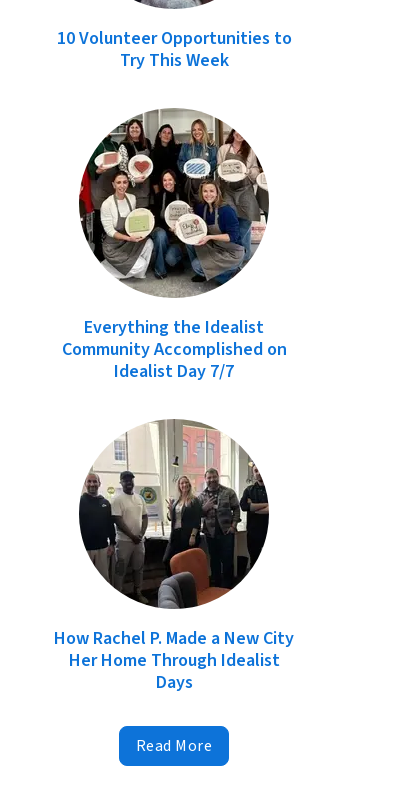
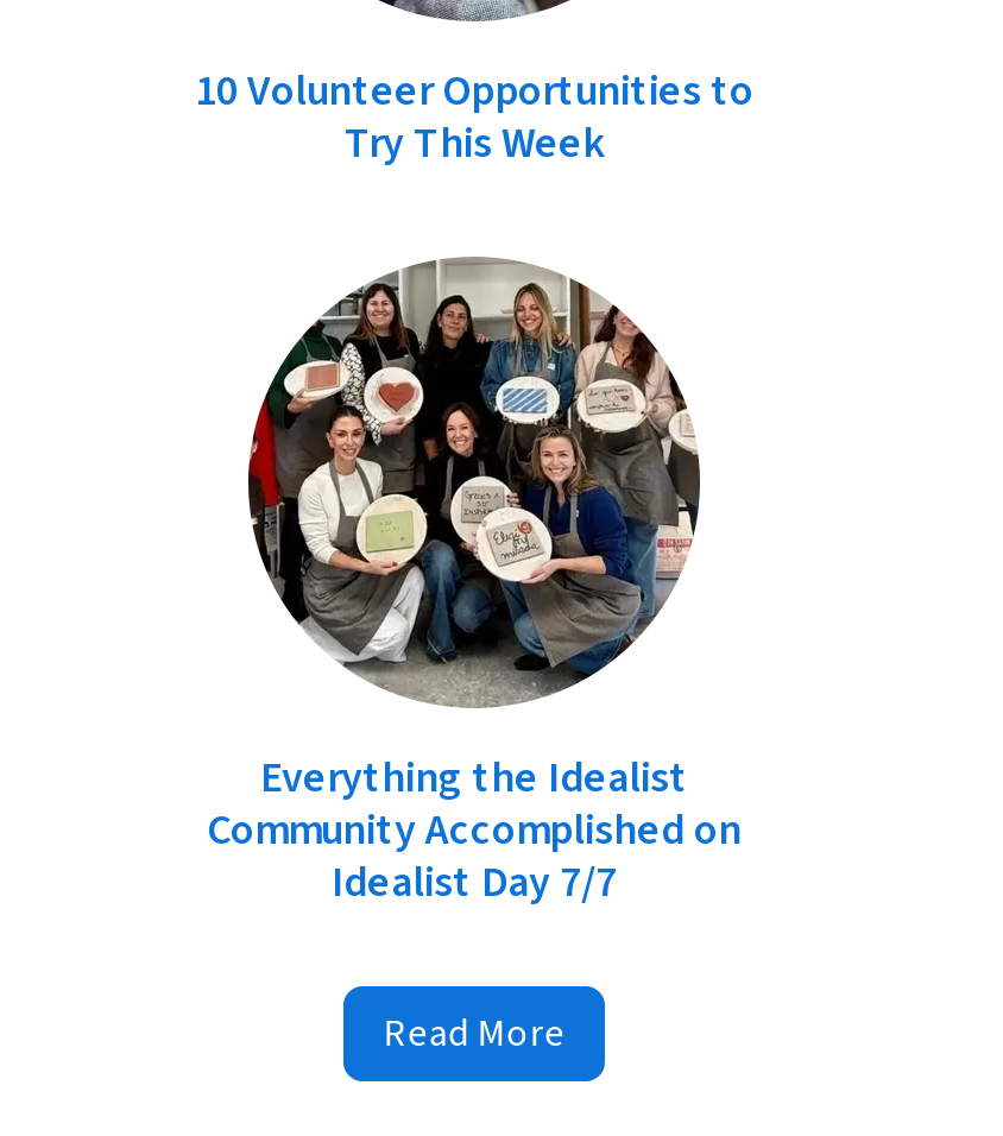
- [image]
- How Rachel P. Made a New City
- Her Home Through Idealist
- Days
